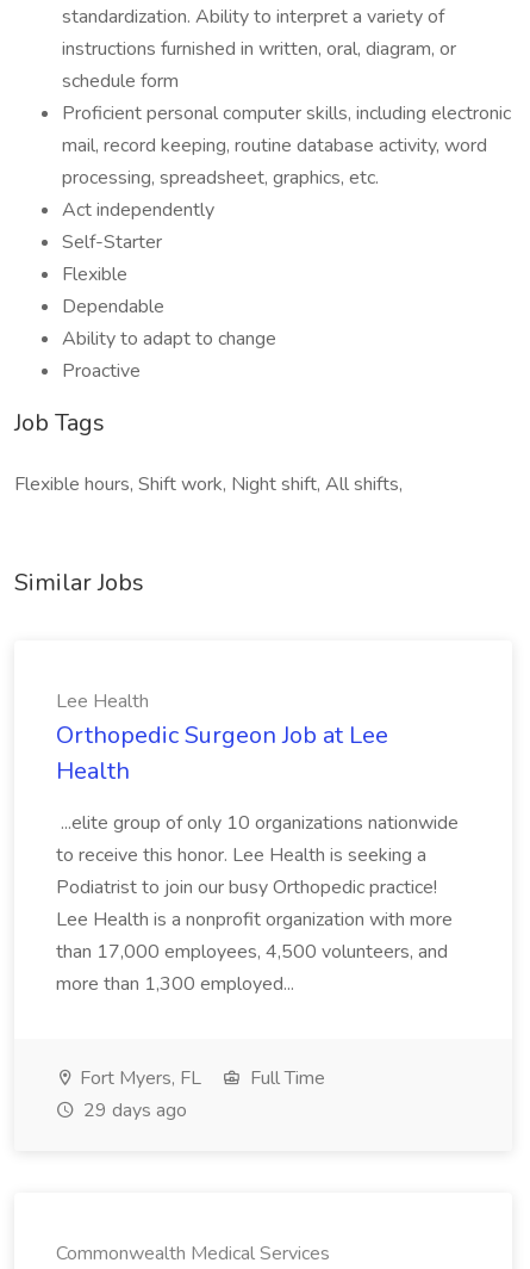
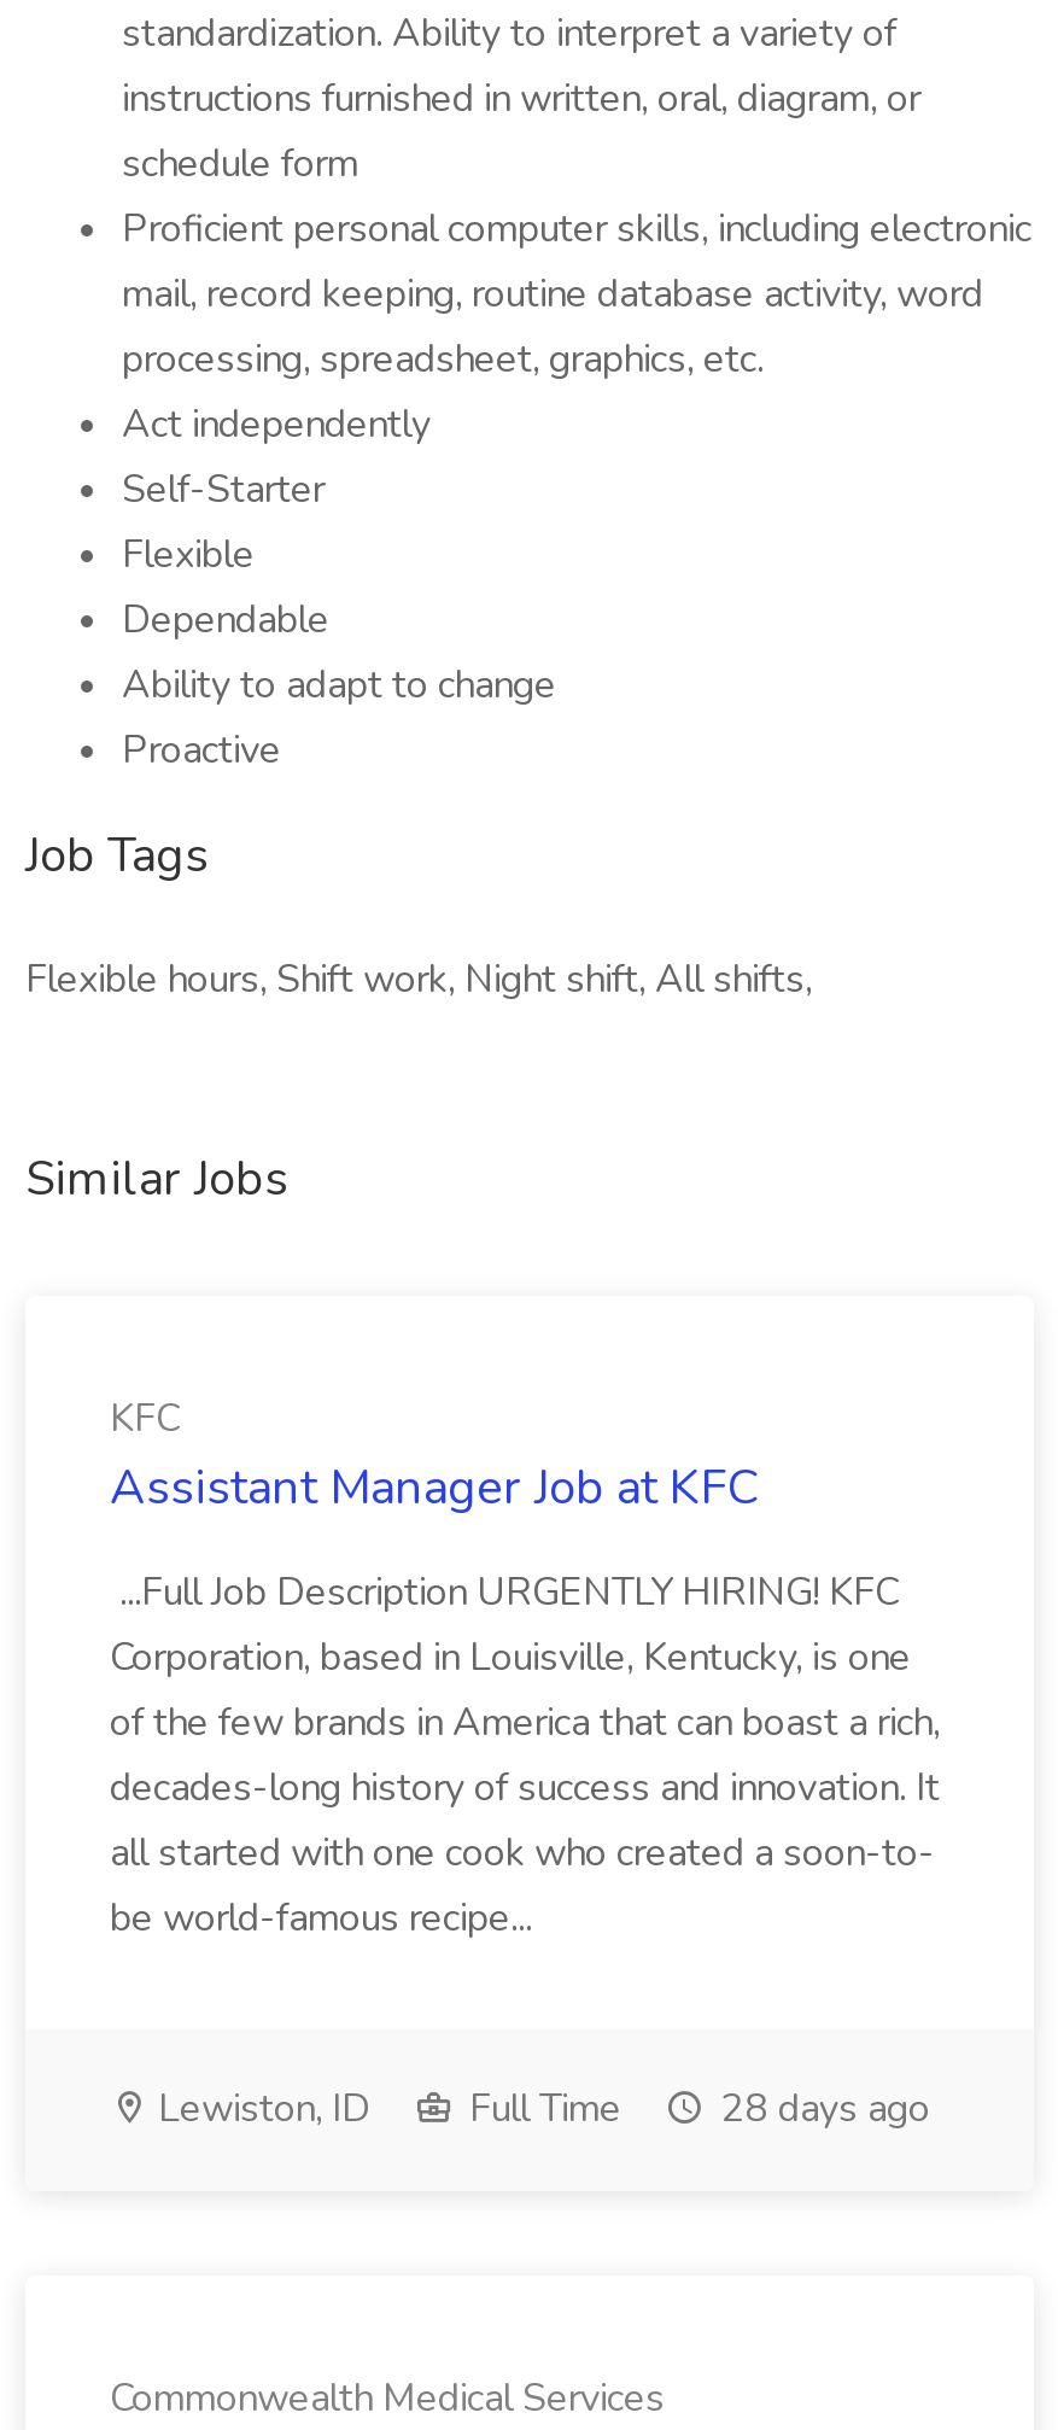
- Lee Health
- Orthopedic Surgeon Job at Lee
- Health
+ KFC
+ Assistant Manager Job at KFC

- ...elite group of only 10 organizations nationwide
- to receive this honor. Lee Health is seeking a
- Podiatrist to join our busy Orthopedic practice!
- Lee Health is a nonprofit organization with more
- than 17,000 employees, 4,500 volunteers, and
- more than 1,300 employed...
+ ...Full Job Description URGENTLY HIRING! KFC
+ Corporation, based in Louisville, Kentucky, is one
+ of the few brands in America that can boast a rich,
+ decades-long history of success and innovation. It
+ all started with one cook who created a soon-to-
+ be world-famous recipe...

- Fort Myers, FL
+ Lewiston, ID

- 29 days ago
+ 28 days ago
